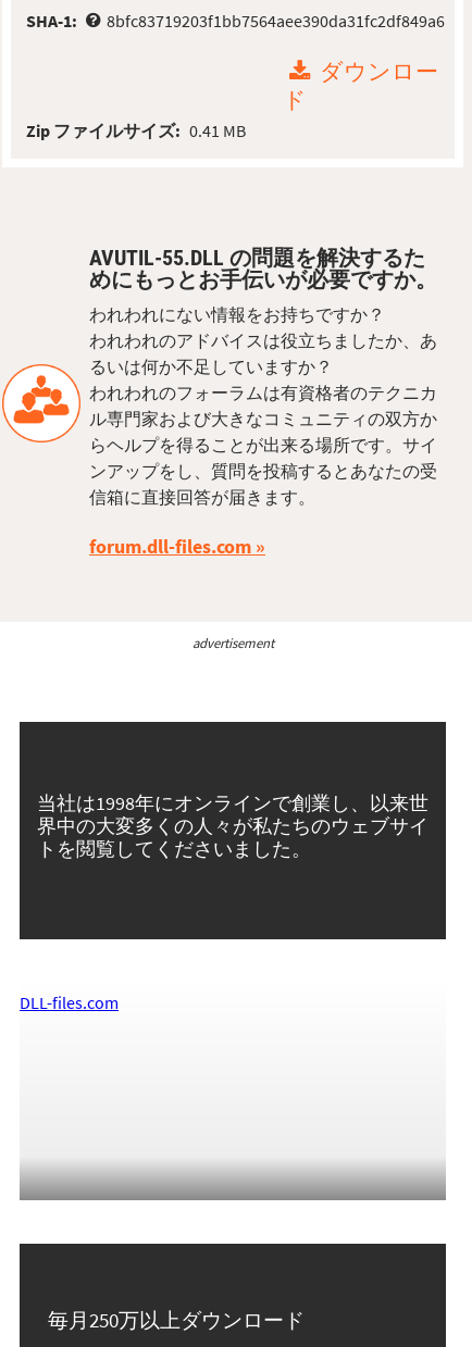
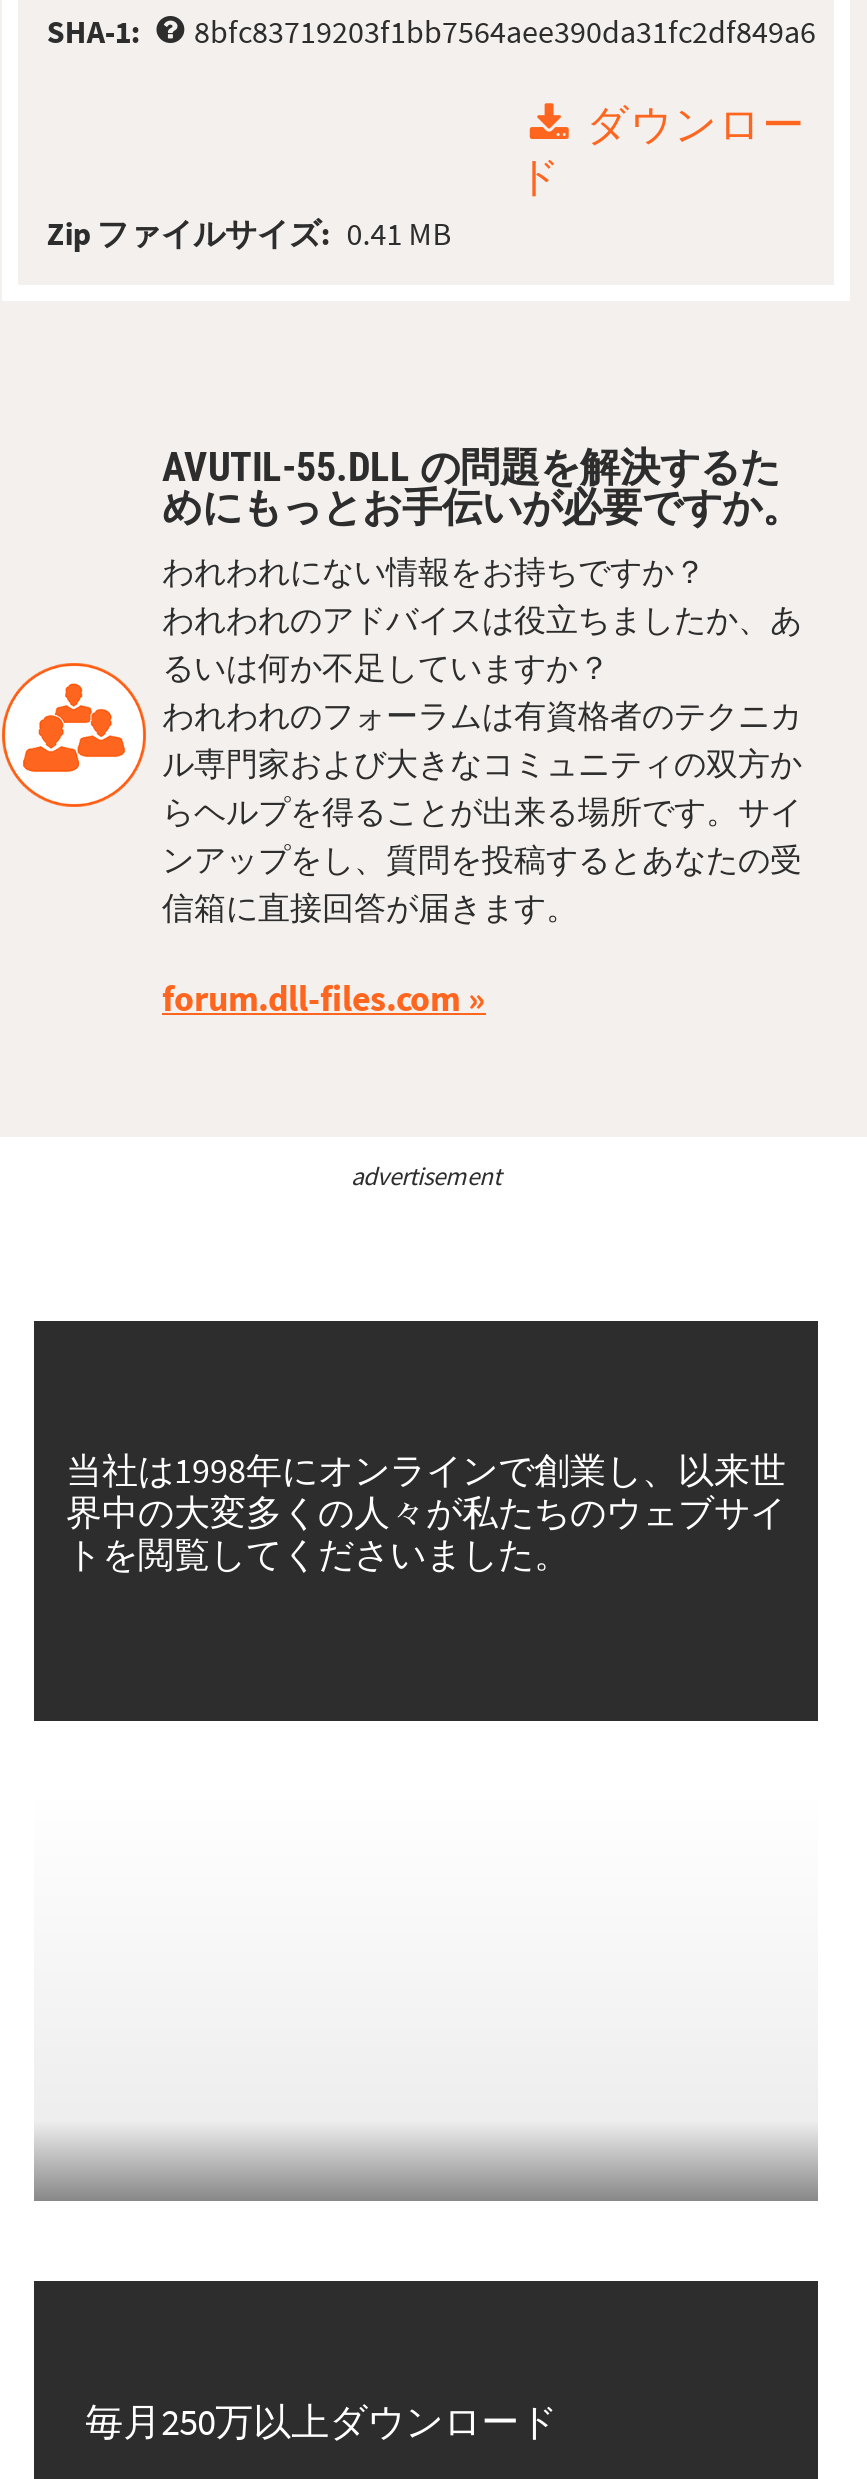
- DLL-files.com
